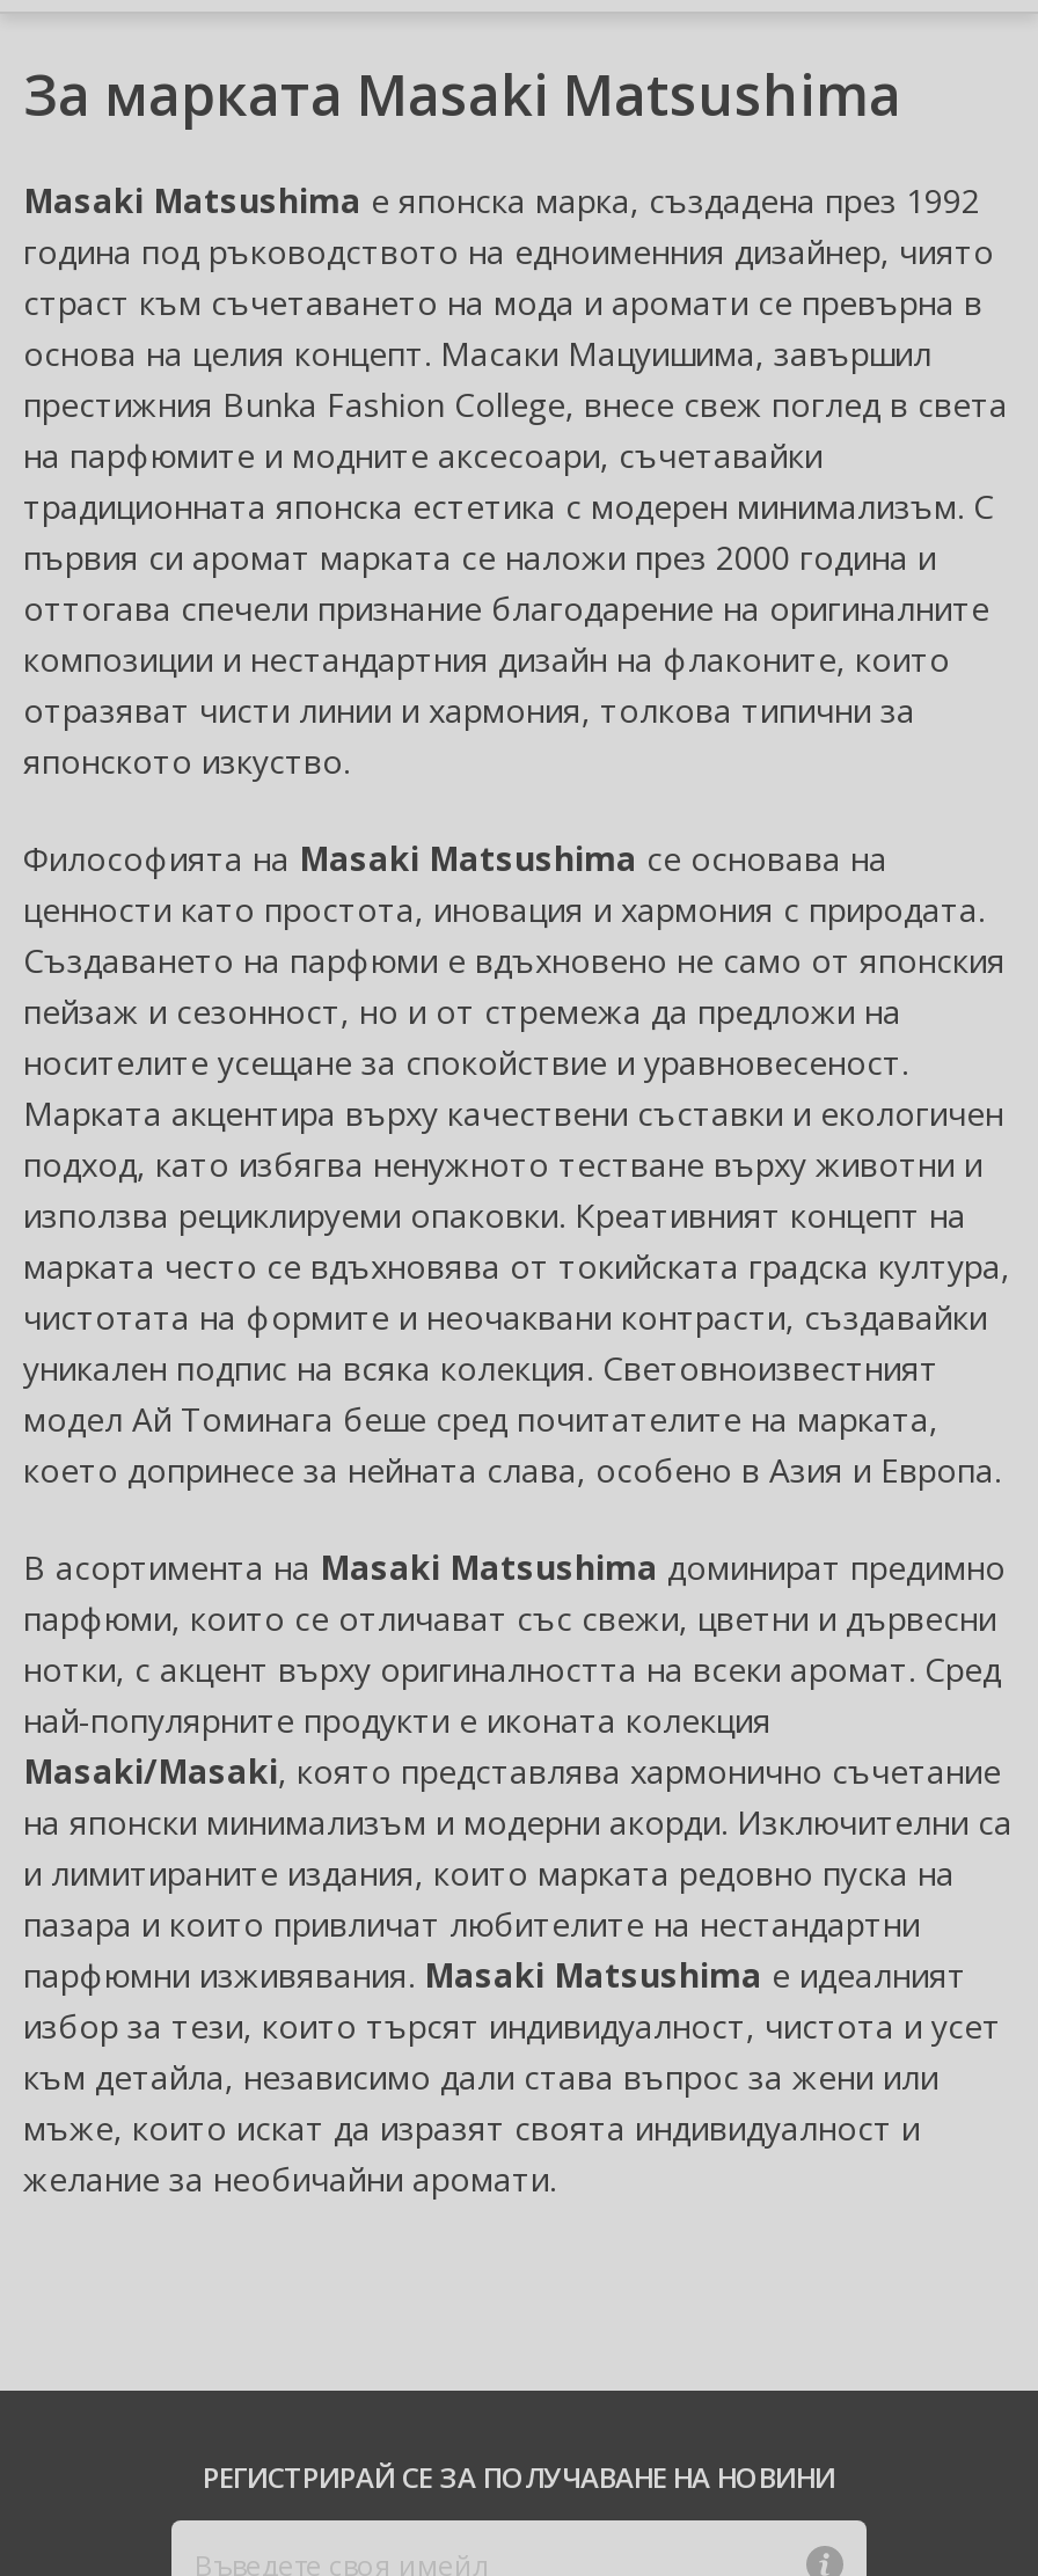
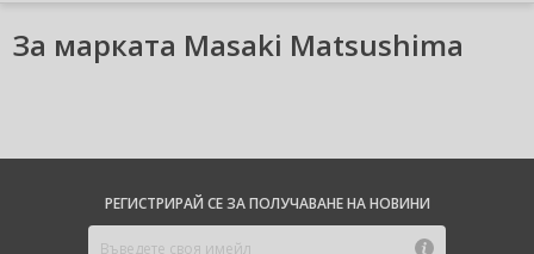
- Masaki Matsushima е японска марка, създадена през 1992
- година под ръководството на едноименния дизайнер, чиято
- страст към съчетаването на мода и аромати се превърна в
- основа на целия концепт. Масаки Мацуишима, завършил
- престижния Bunka Fashion College, внесе свеж поглед в света
- на парфюмите и модните аксесоари, съчетавайки
- традиционната японска естетика с модерен минимализъм. С
- първия си аромат марката се наложи през 2000 година и
- оттогава спечели признание благодарение на оригиналните
- композиции и нестандартния дизайн на флаконите, които
- отразяват чисти линии и хармония, толкова типични за
- японското изкуство.
- Философията на Masaki Matsushima се основава на
- ценности като простота, иновация и хармония с природата.
- Създаването на парфюми е вдъхновено не само от японския
- пейзаж и сезонност, но и от стремежа да предложи на
- носителите усещане за спокойствие и уравновесеност.
- Марката акцентира върху качествени съставки и екологичен
- подход, като избягва ненужното тестване върху животни и
- използва рециклируеми опаковки. Креативният концепт на
- марката често се вдъхновява от токийската градска култура,
- чистотата на формите и неочаквани контрасти, създавайки
- уникален подпис на всяка колекция. Световноизвестният
- модел Ай Томинага беше сред почитателите на марката,
- което допринесе за нейната слава, особено в Азия и Европа.
- В асортимента на Masaki Matsushima доминират предимно
- парфюми, които се отличават със свежи, цветни и дървесни
- нотки, с акцент върху оригиналността на всеки аромат. Сред
- най-популярните продукти е иконата колекция
- Masaki/Masaki, която представлява хармонично съчетание
- на японски минимализъм и модерни акорди. Изключителни са
- и лимитираните издания, които марката редовно пуска на
- пазара и които привличат любителите на нестандартни
- парфюмни изживявания. Masaki Matsushima е идеалният
- избор за тези, които търсят индивидуалност, чистота и усет
- към детайла, независимо дали става въпрос за жени или
- мъже, които искат да изразят своята индивидуалност и
- желание за необичайни аромати.
